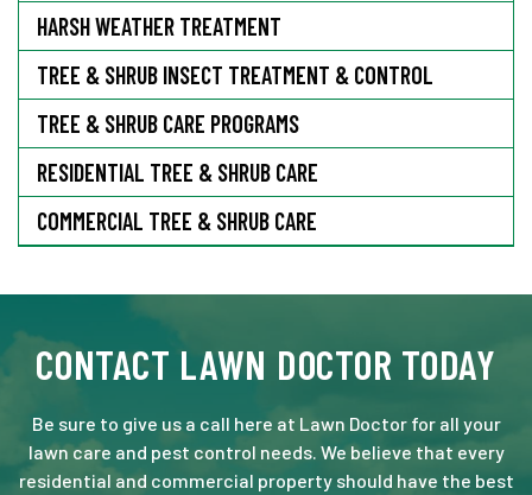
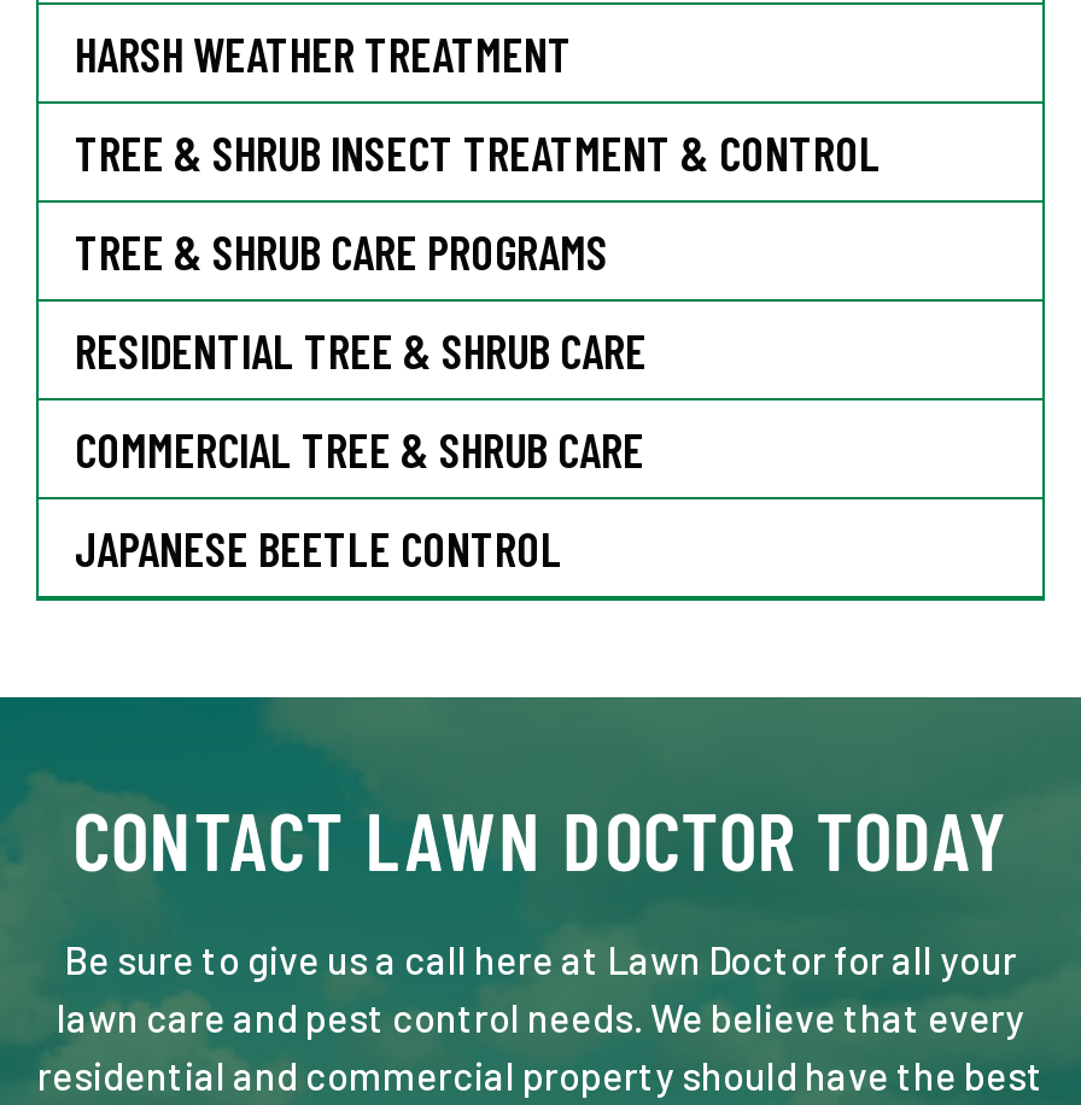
+ JAPANESE BEETLE CONTROL
